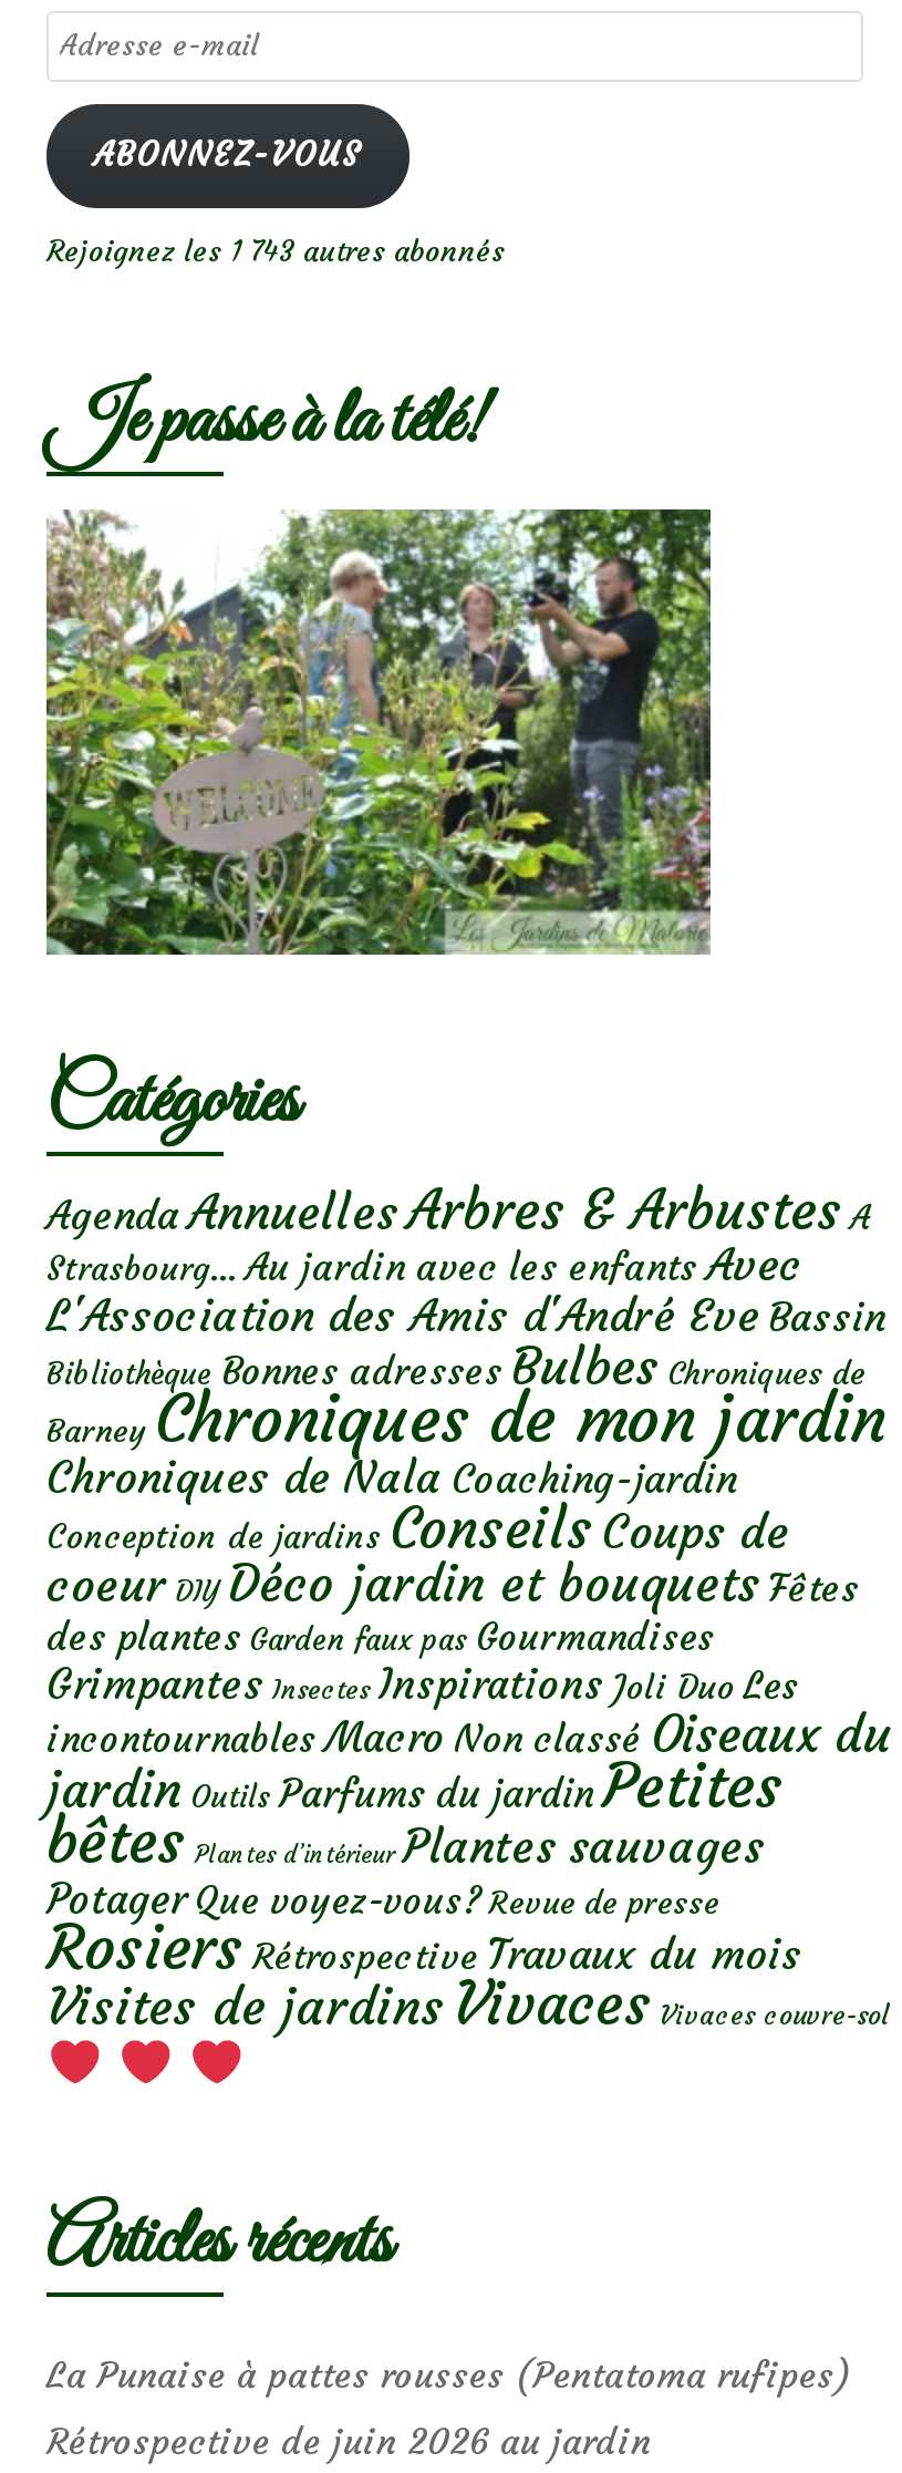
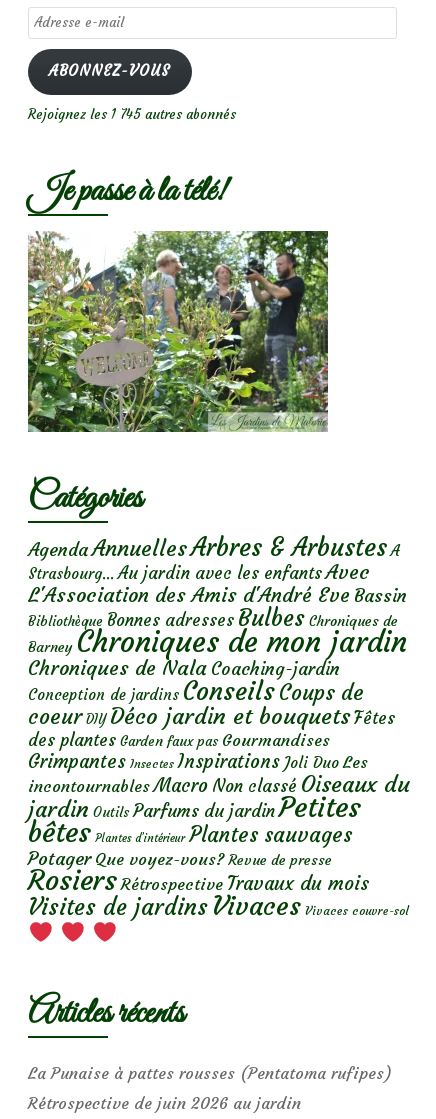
- Rejoignez les 1 743 autres abonnés
+ Rejoignez les 1 745 autres abonnés
